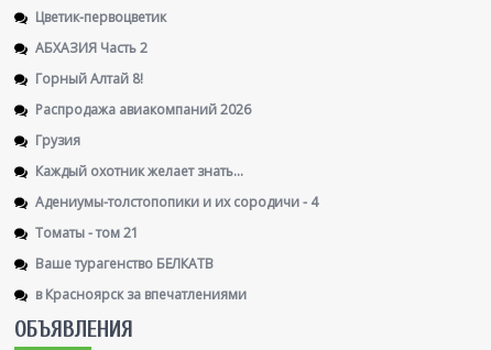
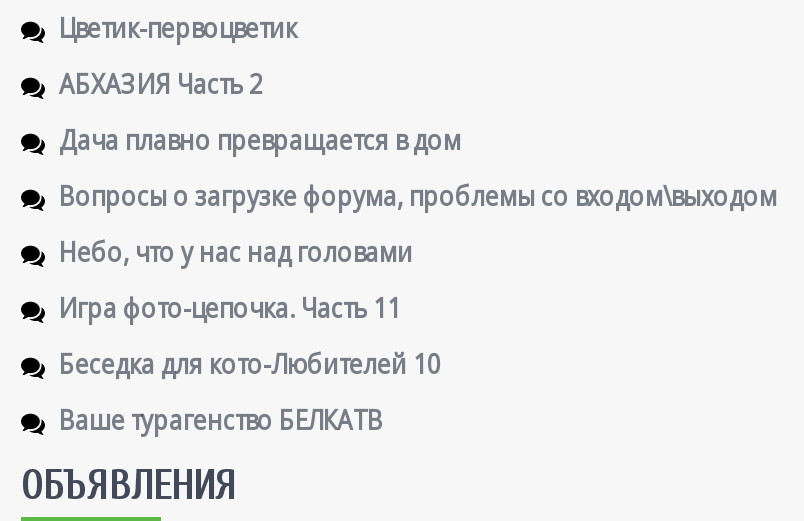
- Горный Алтай 8!
- Распродажа авиакомпаний 2026
- Грузия
- Каждый охотник желает знать...
- Адениумы-толстопопики и их сородичи - 4
- Томаты - том 21
+ Дача плавно превращается в дом
+ Вопросы о загрузке форума, проблемы со входом\выходом
+ Небо, что у нас над головами
+ Игра фото-цепочка. Часть 11
+ Беседка для кото-Любителей 10

- в Красноярск за впечатлениями
